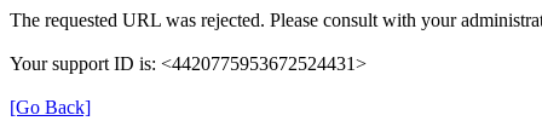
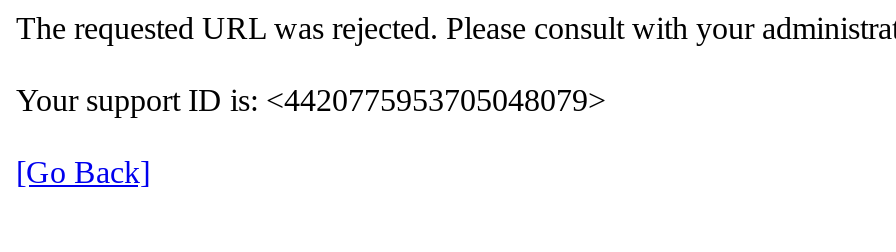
- Your support ID is: <4420775953672524431>
+ Your support ID is: <4420775953705048079>
